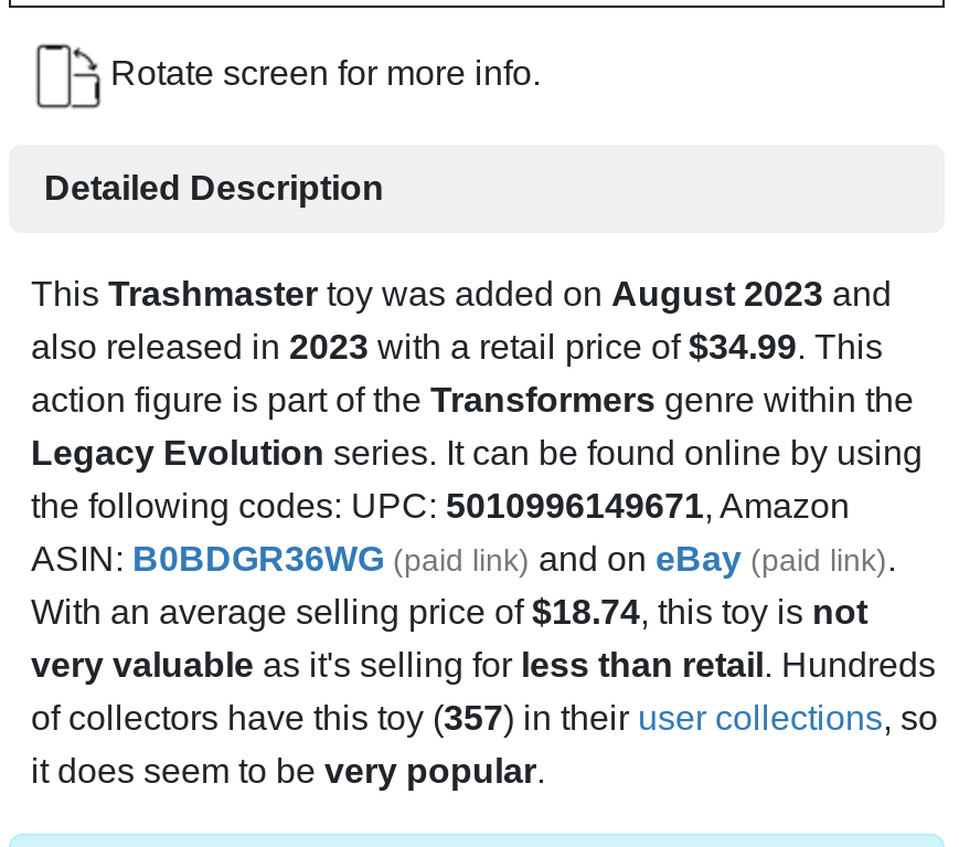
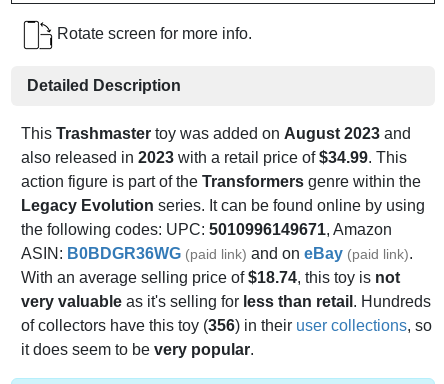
- of collectors have this toy (357) in their user collections, so
+ of collectors have this toy (356) in their user collections, so
